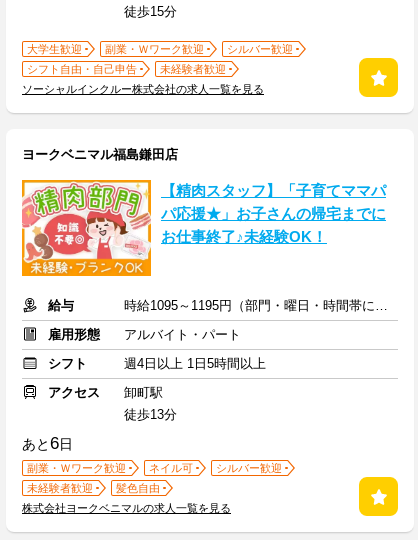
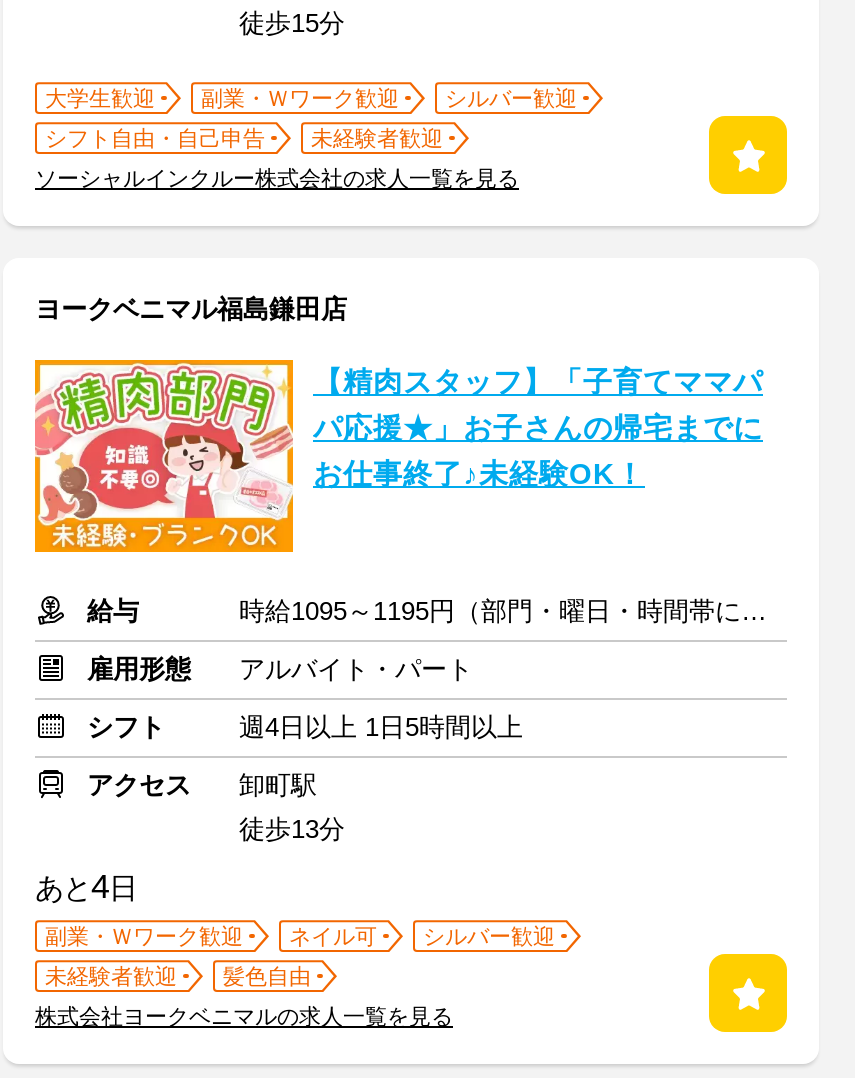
- あと6日
+ あと4日
